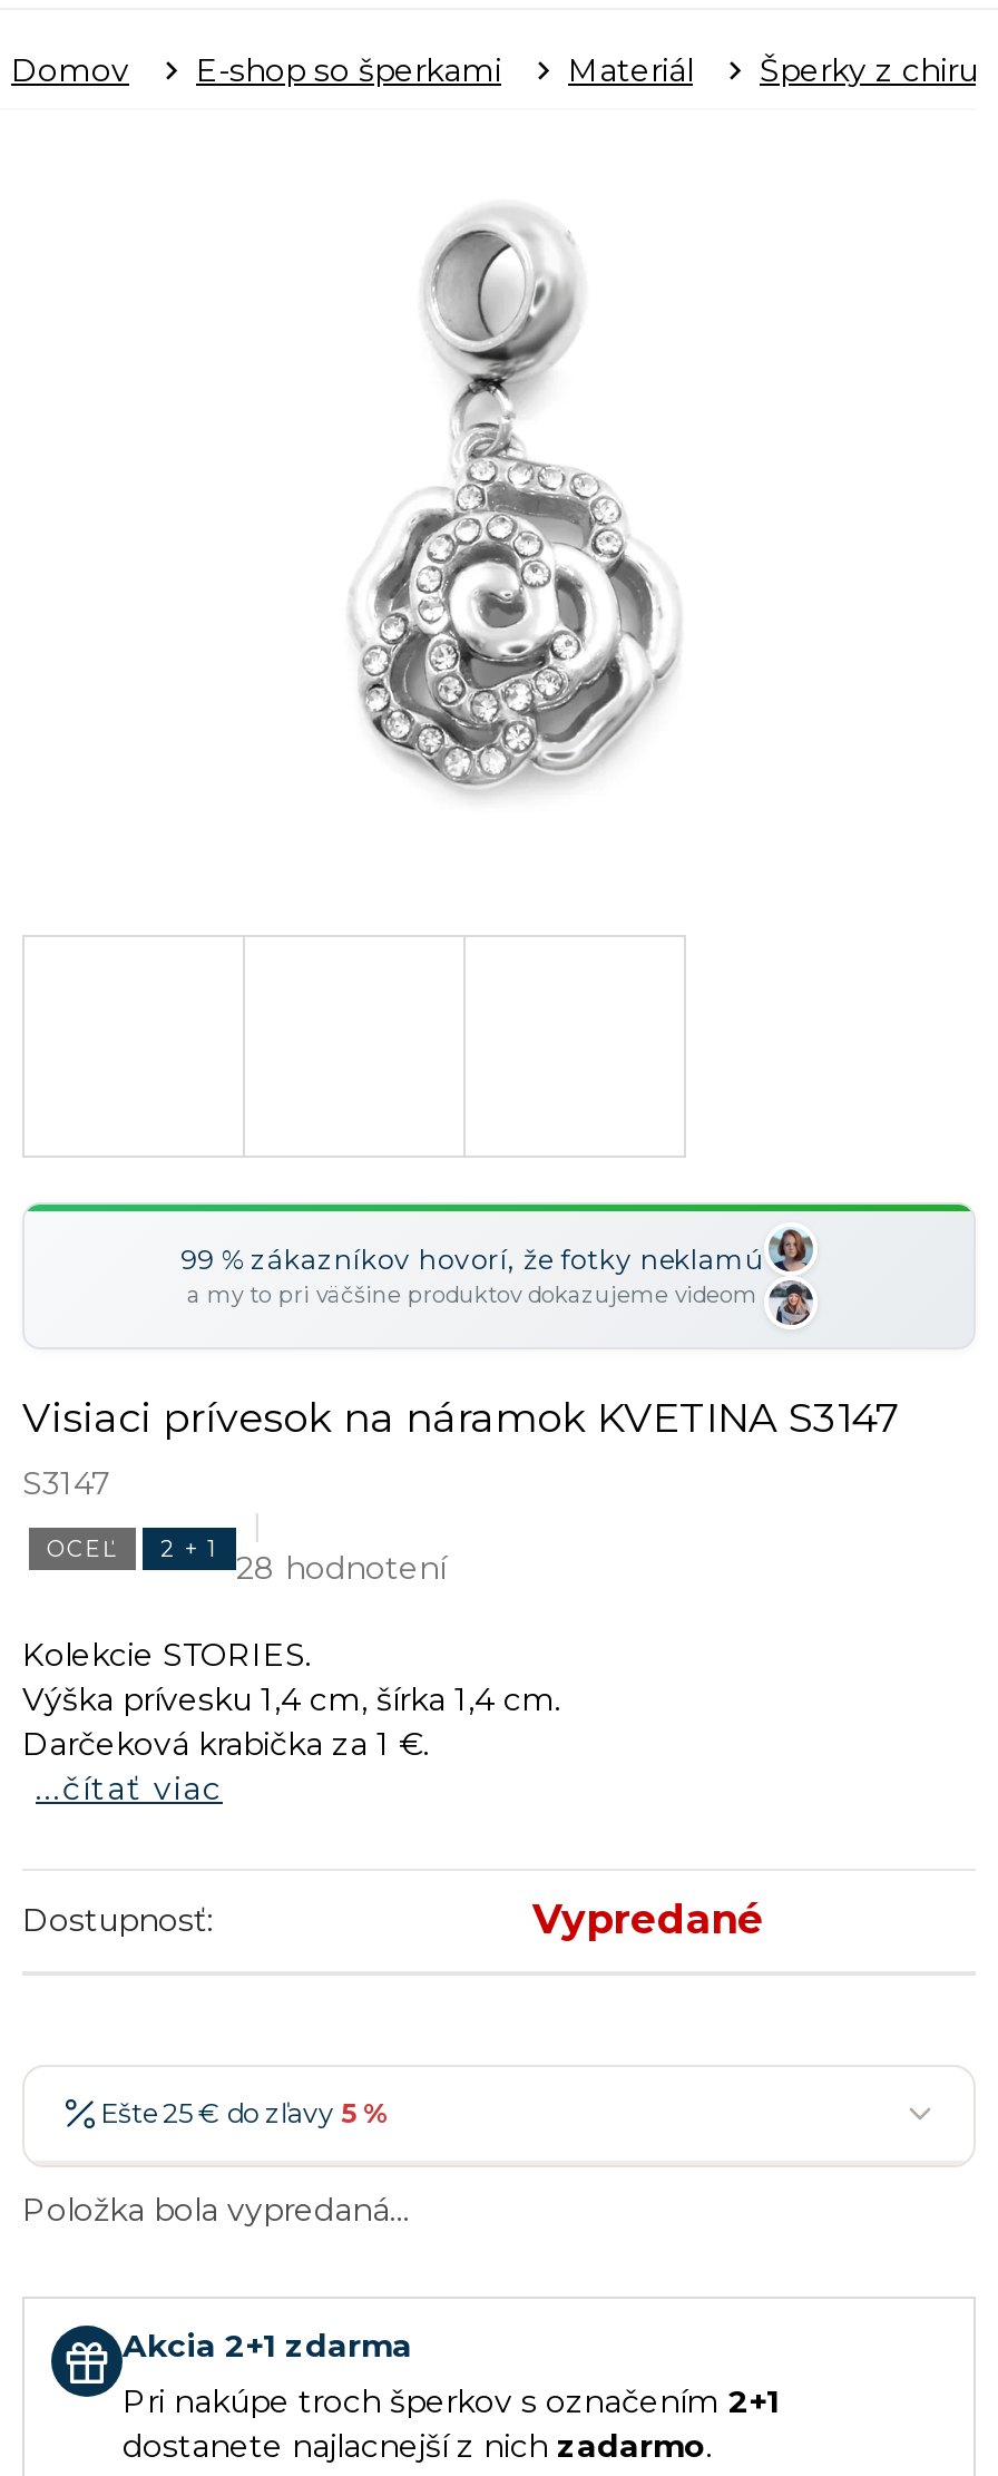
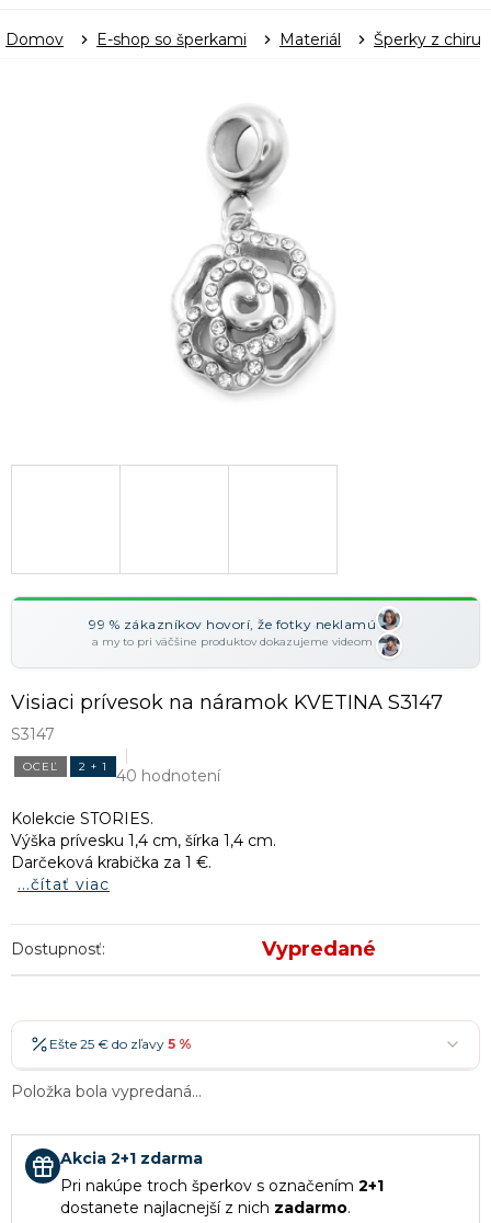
- OCEĽ 2 + 1 28 hodnotení
+ OCEĽ 2 + 1 40 hodnotení
